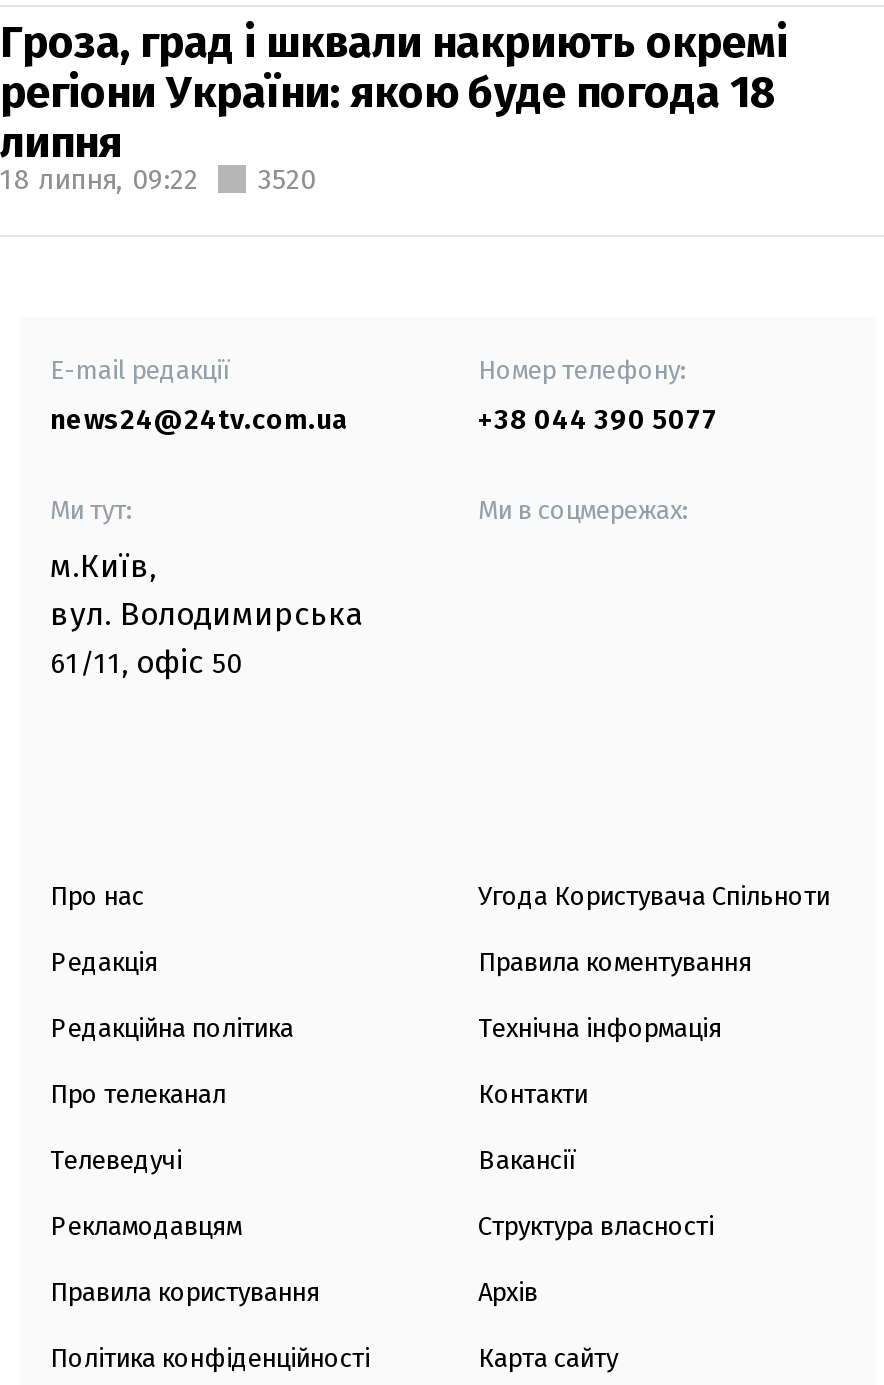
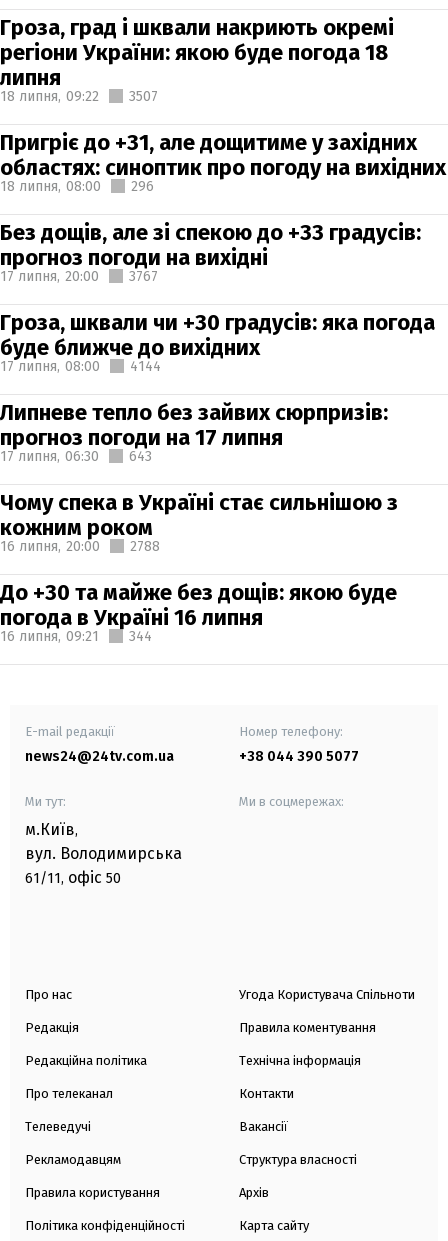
- 3520
+ 3507
+ Пригріє до +31, але дощитиме у західних
+ областях: синоптик про погоду на вихідних
+ 18 липня, 08:00
+ 296
+ Без дощів, але зі спекою до +33 градусів:
+ прогноз погоди на вихідні
+ 17 липня, 20:00
+ 3767
+ Гроза, шквали чи +30 градусів: яка погода
+ буде ближче до вихідних
+ 17 липня, 08:00
+ 4144
+ Липневе тепло без зайвих сюрпризів:
+ прогноз погоди на 17 липня
+ 17 липня, 06:30
+ 643
+ Чому спека в Україні стає сильнішою з
+ кожним роком
+ 16 липня, 20:00
+ 2788
+ До +30 та майже без дощів: якою буде
+ погода в Україні 16 липня
+ 16 липня, 09:21
+ 344
